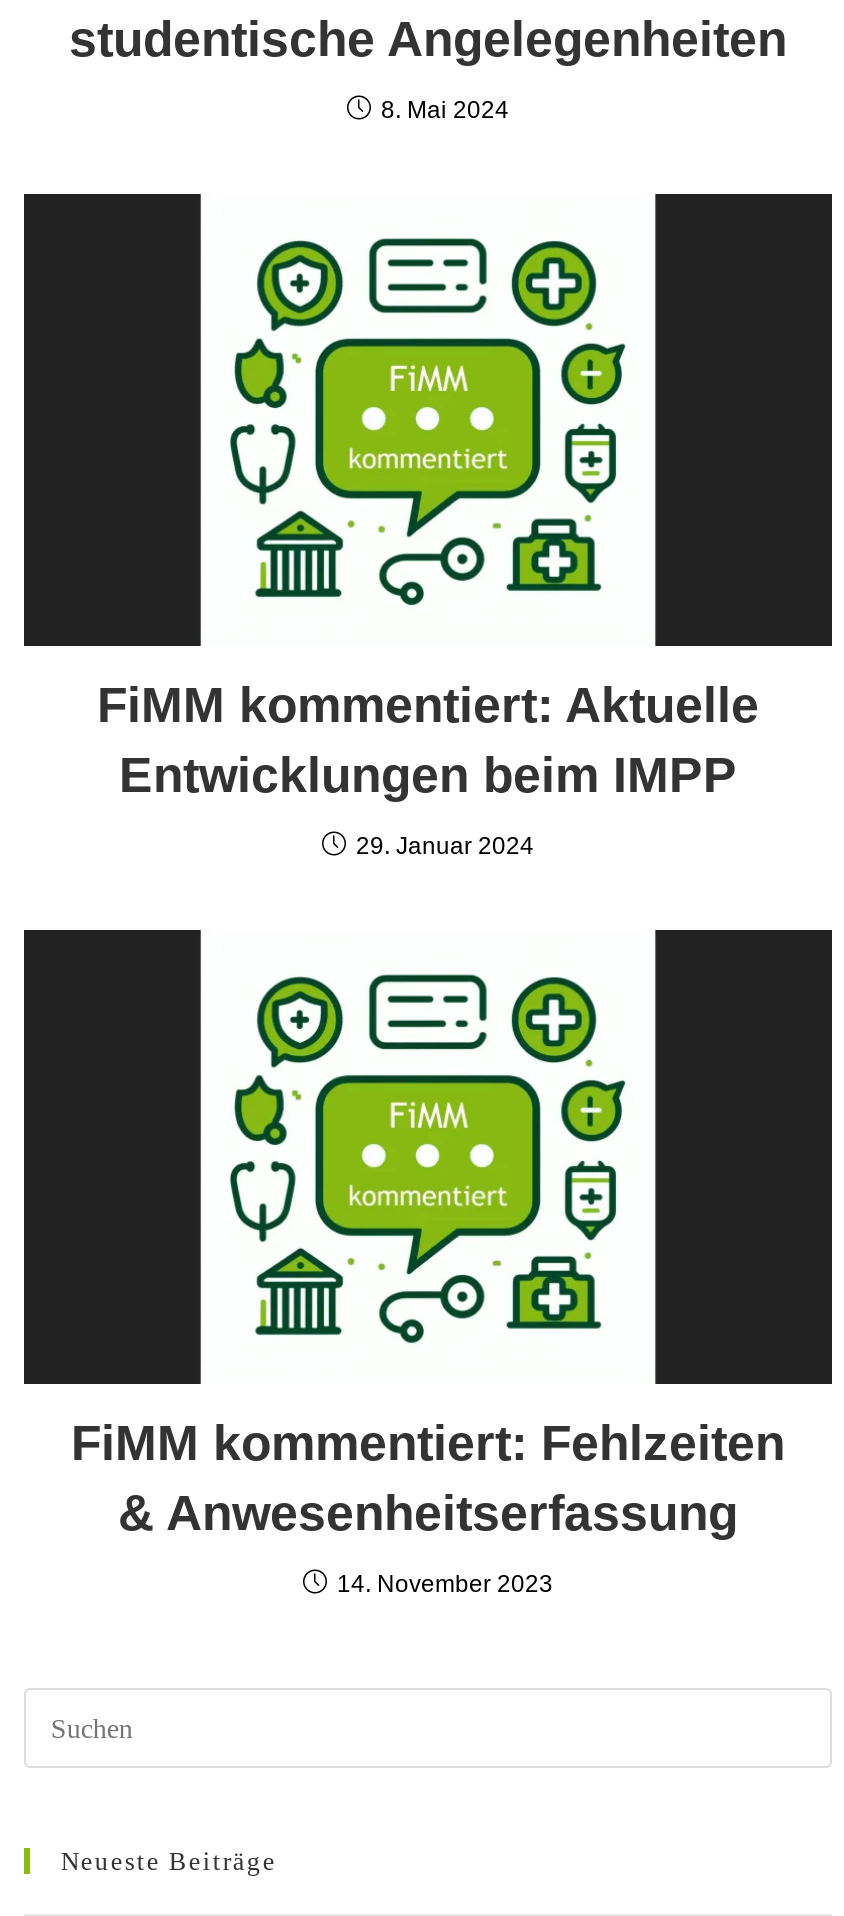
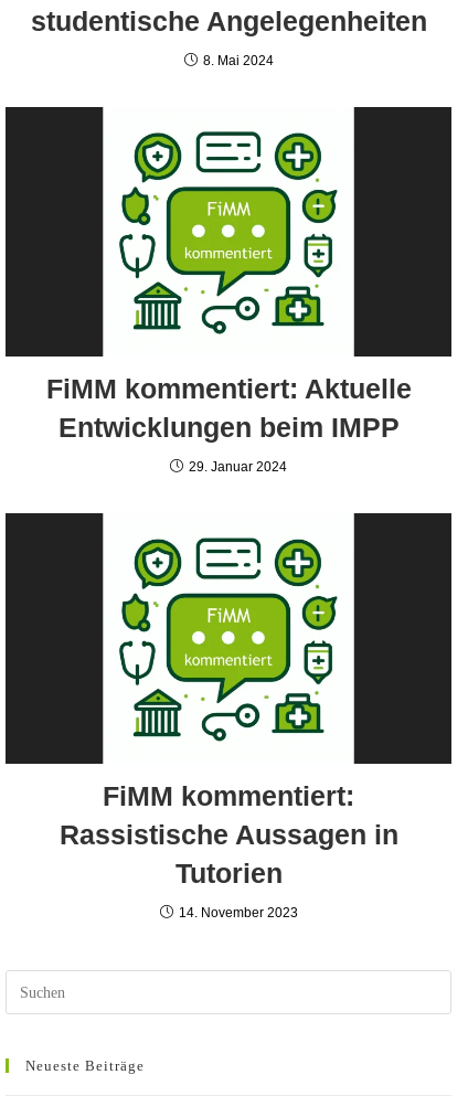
- FiMM kommentiert: Fehlzeiten
- & Anwesenheitserfassung
+ FiMM kommentiert:
+ Rassistische Aussagen in
+ Tutorien
